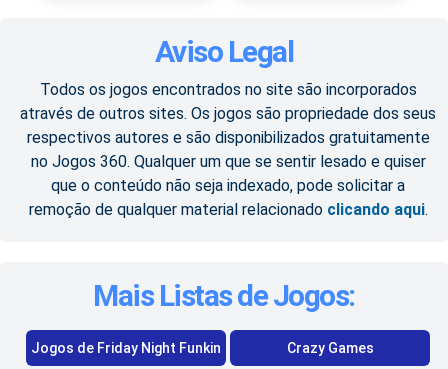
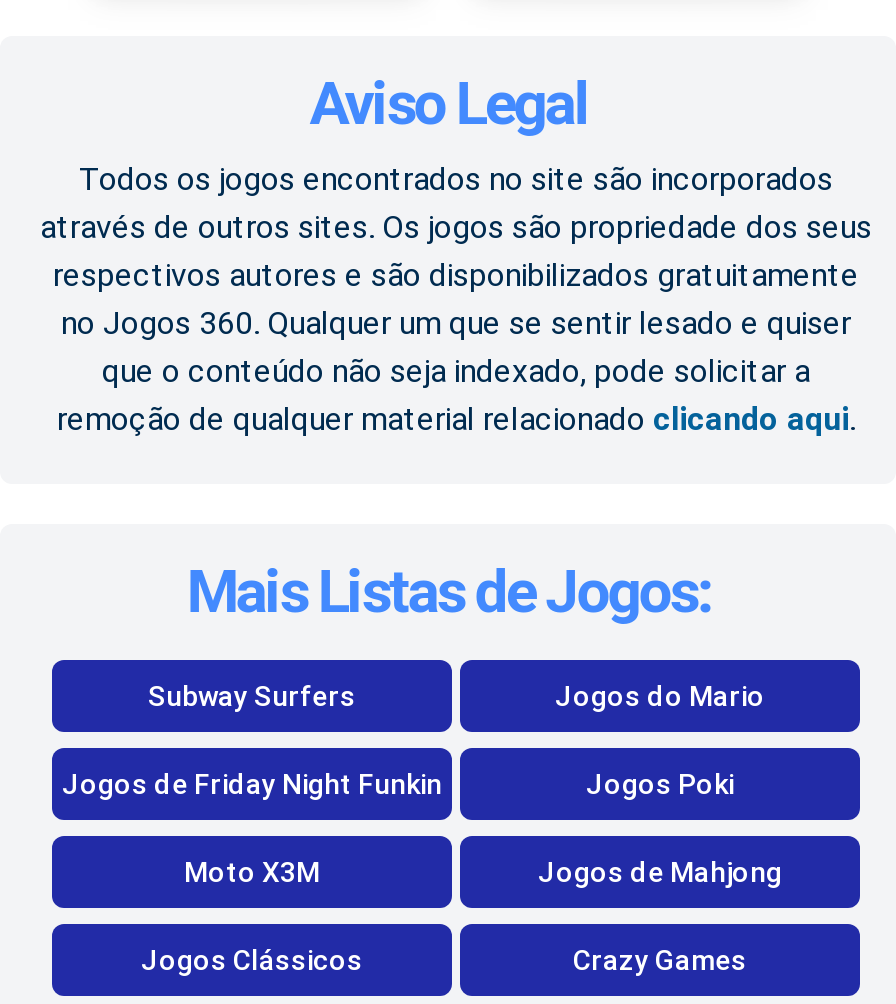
+ Subway Surfers
+ Jogos do Mario

+ Jogos Poki
+ Moto X3M
+ Jogos de Mahjong
+ Jogos Clássicos
